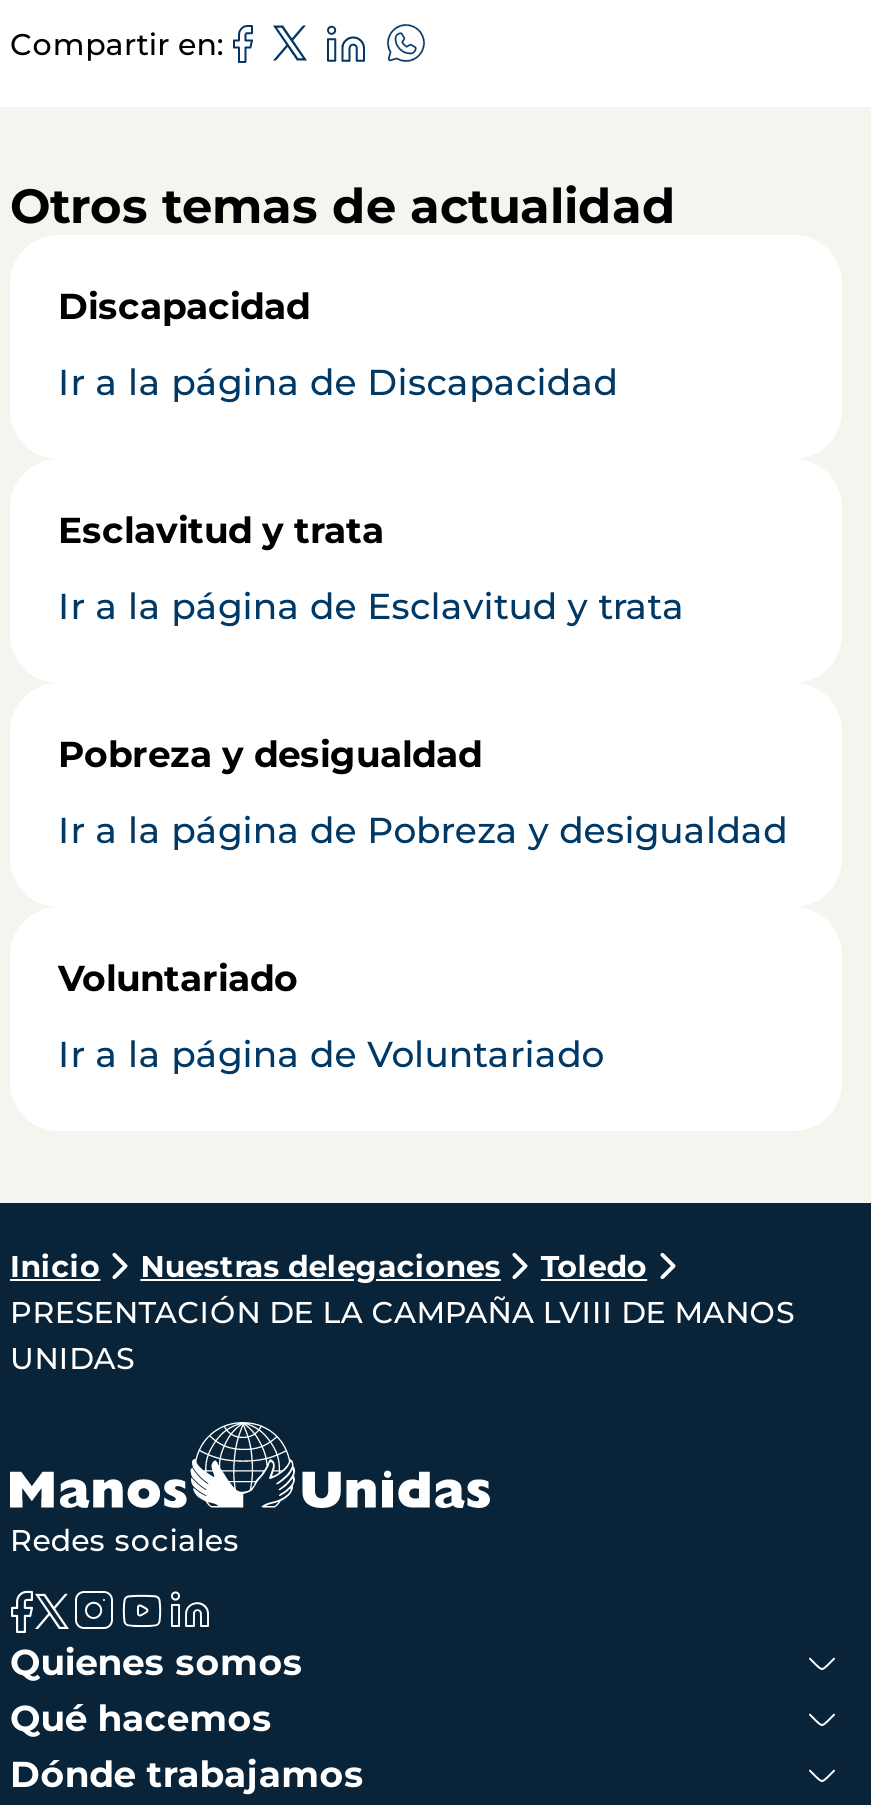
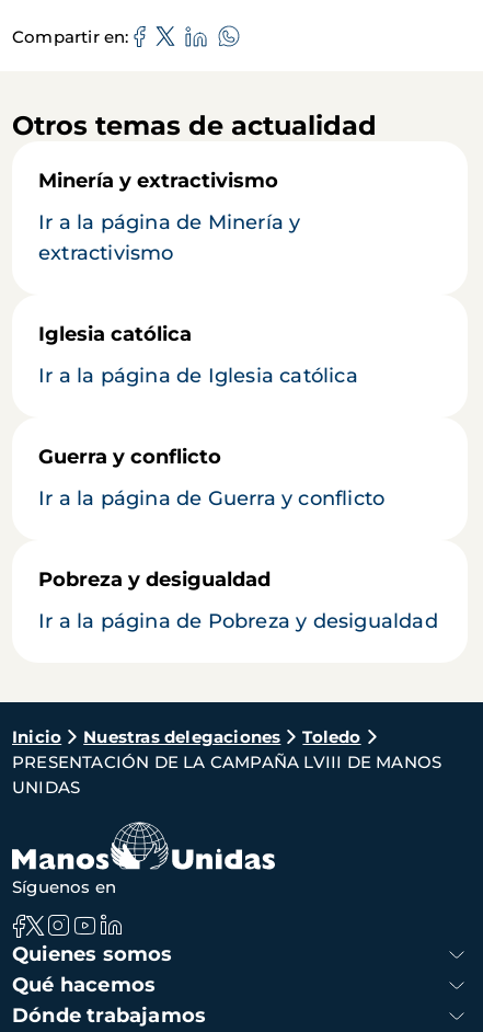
- Discapacidad
- Ir a la página de Discapacidad
- Esclavitud y trata
- Ir a la página de Esclavitud y trata
+ Minería y extractivismo
+ Ir a la página de Minería y
+ extractivismo
+ Iglesia católica
+ Ir a la página de Iglesia católica
+ Guerra y conflicto
+ Ir a la página de Guerra y conflicto

moved down: Pobreza y desigualdad | Ir a la página de Pobreza y desigualdad

- Voluntariado
- Ir a la página de Voluntariado

- Redes sociales
+ Síguenos en
